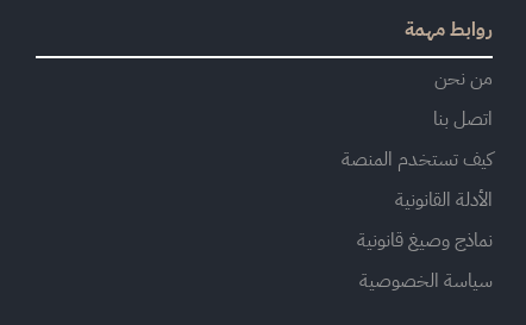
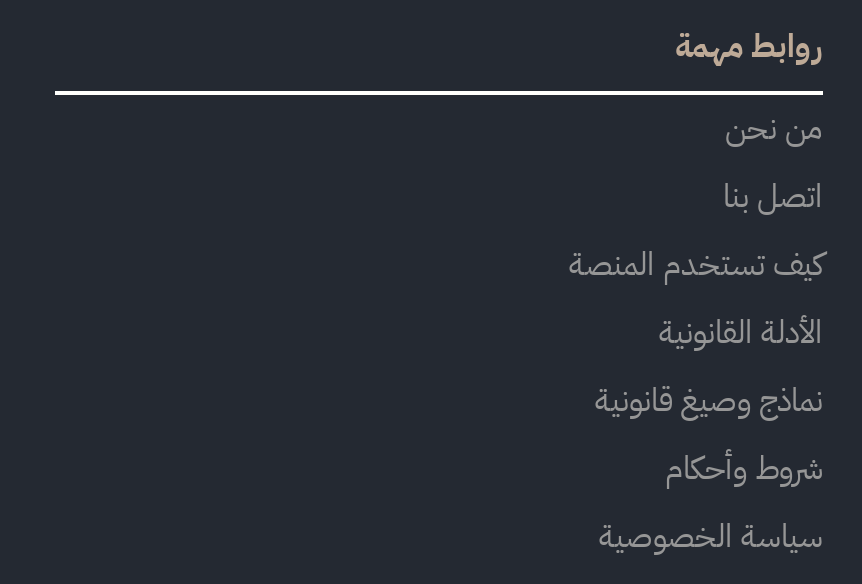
+ شروط وأحكام
